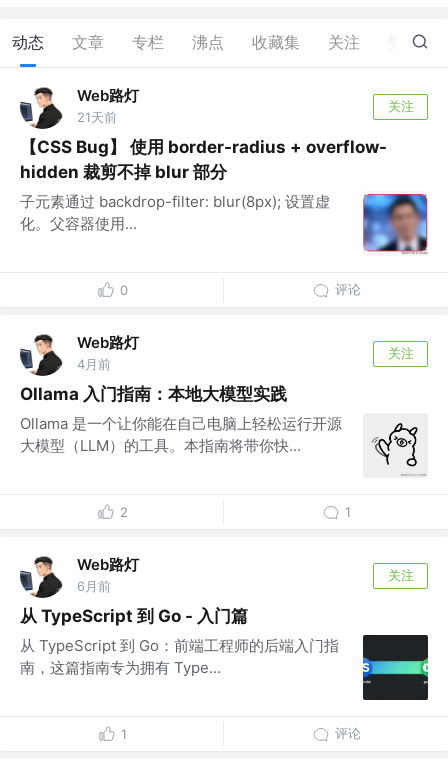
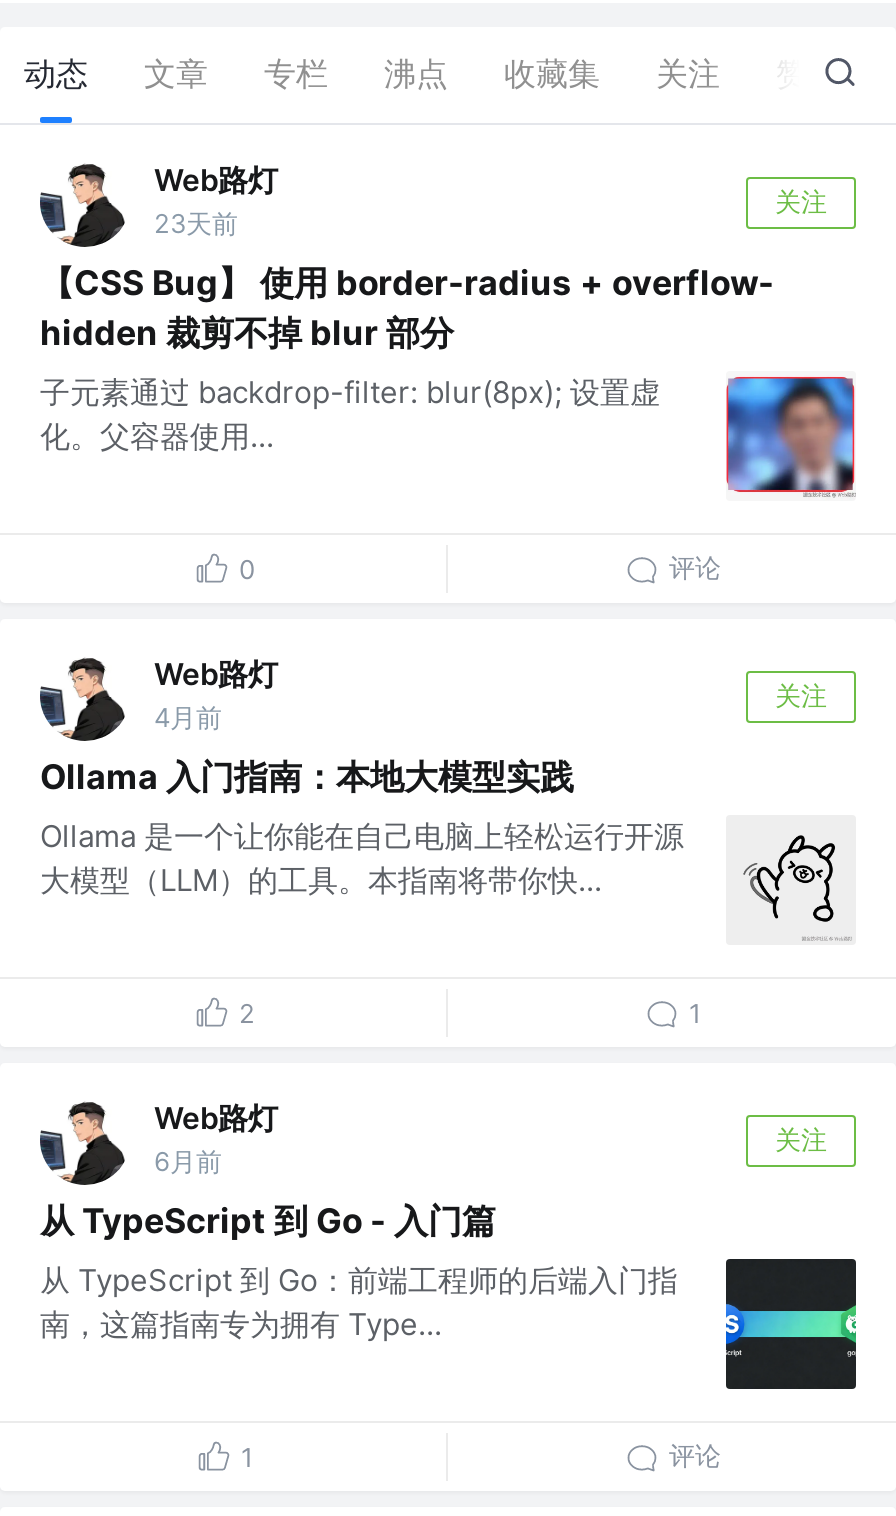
- 21天前
+ 23天前
